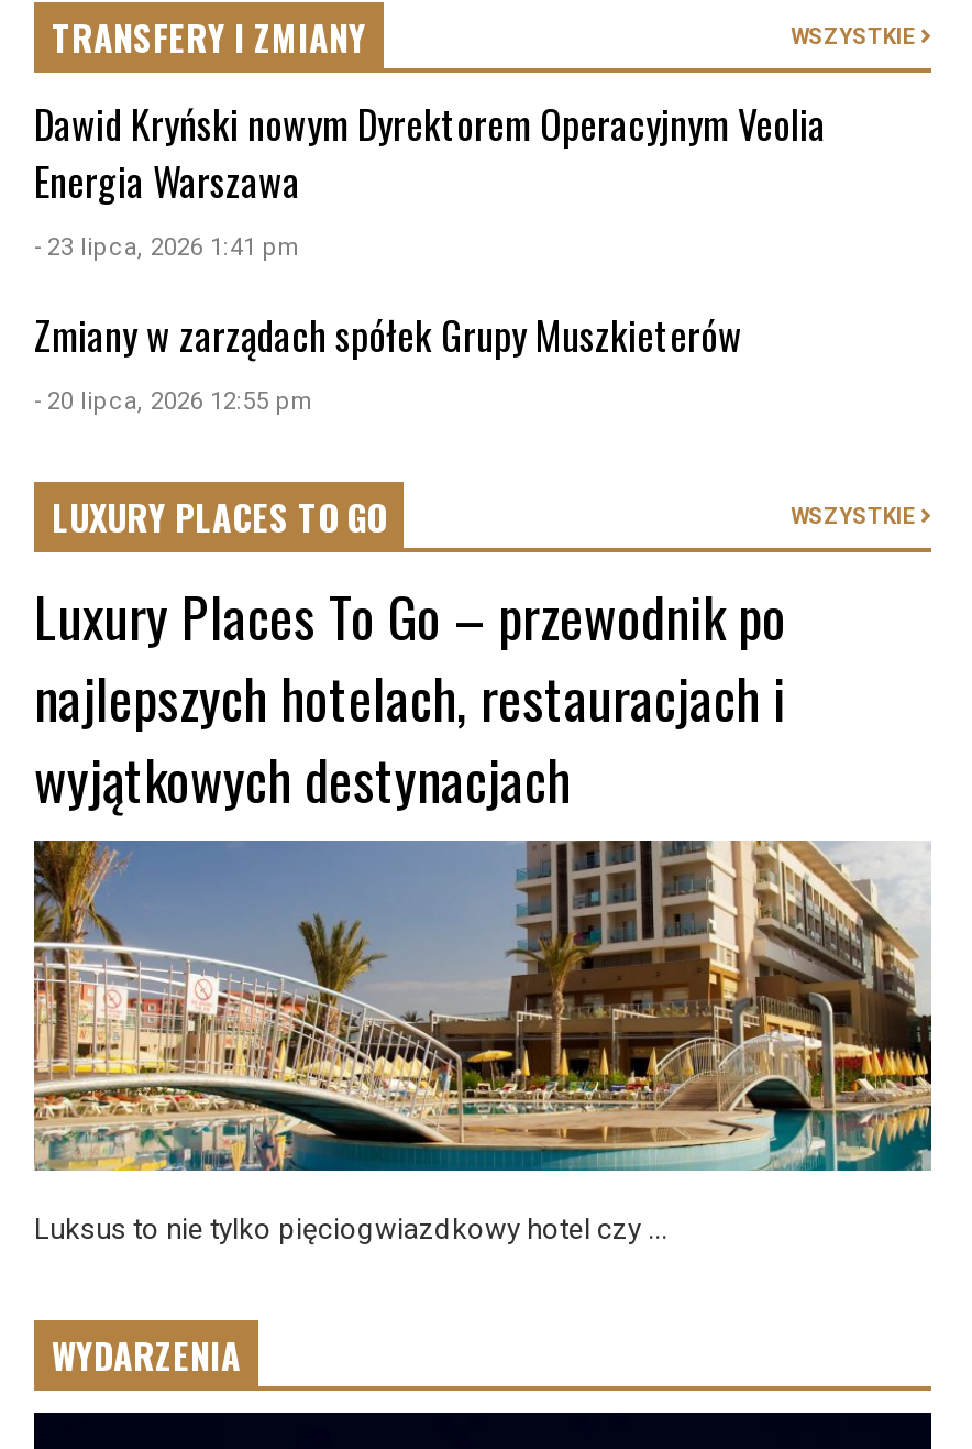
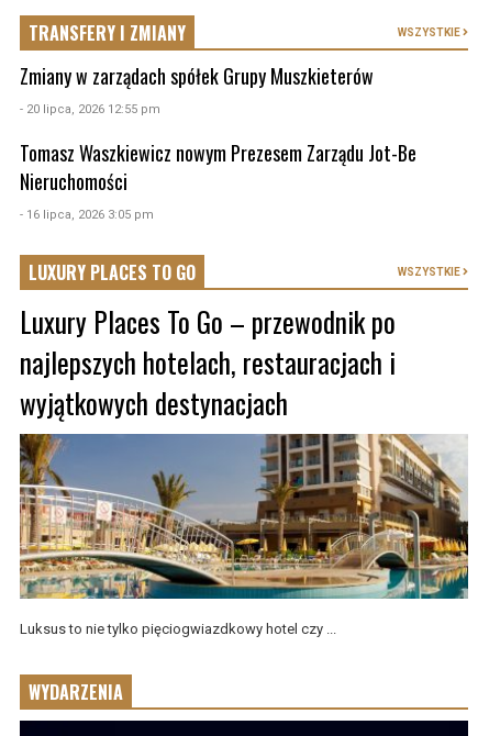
- Dawid Kryński nowym Dyrektorem Operacyjnym Veolia
- Energia Warszawa
- - 23 lipca, 2026 1:41 pm

moved up: Zmiany w zarządach spółek Grupy Muszkieterów | - 20 lipca, 2026 12:55 pm

+ Tomasz Waszkiewicz nowym Prezesem Zarządu Jot-Be
+ Nieruchomości
+ - 16 lipca, 2026 3:05 pm
